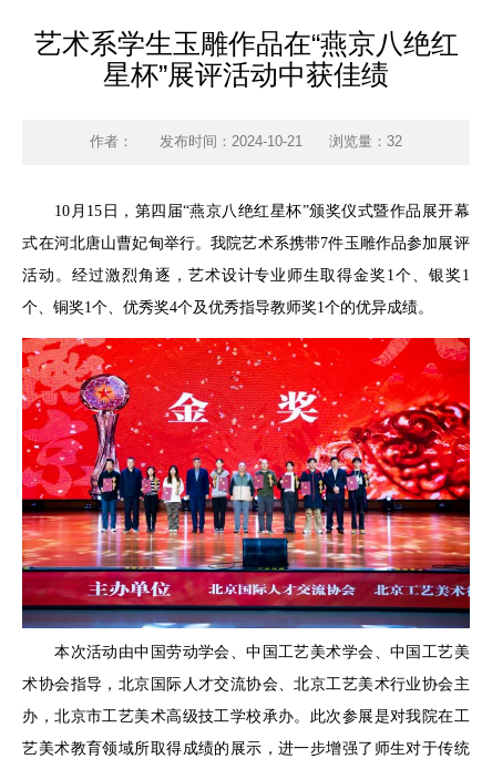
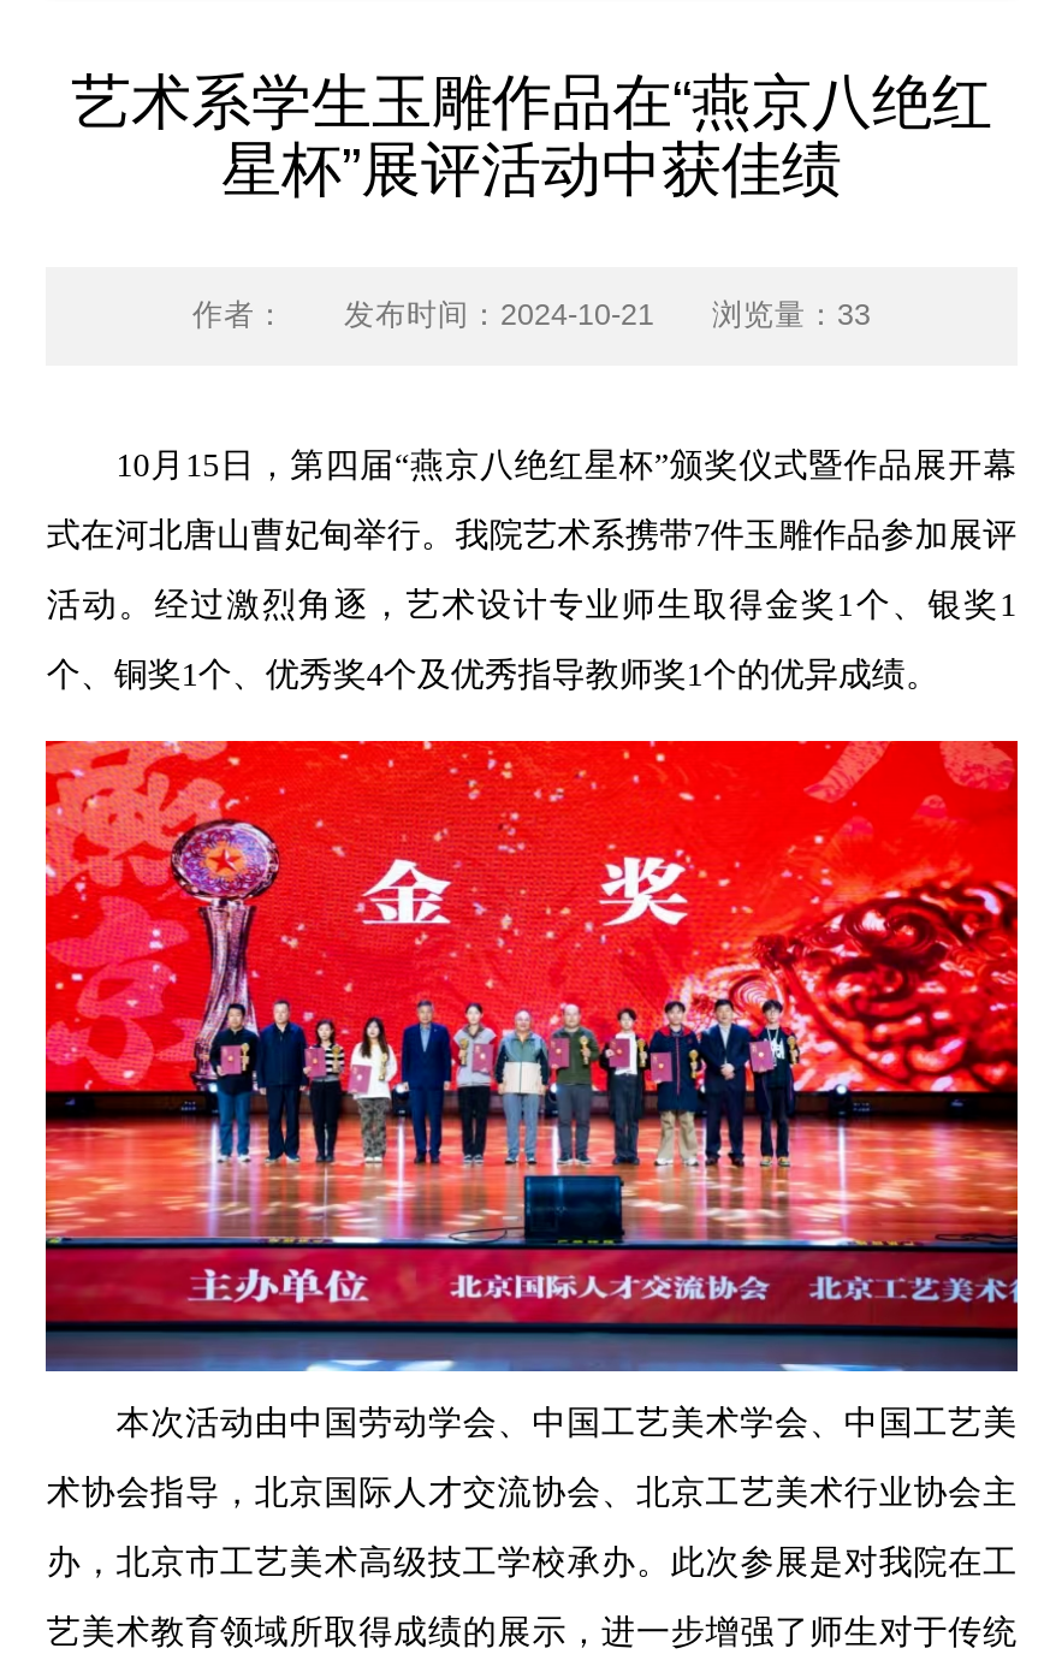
- 作者： 发布时间：2024-10-21 浏览量：32
+ 作者： 发布时间：2024-10-21 浏览量：33
